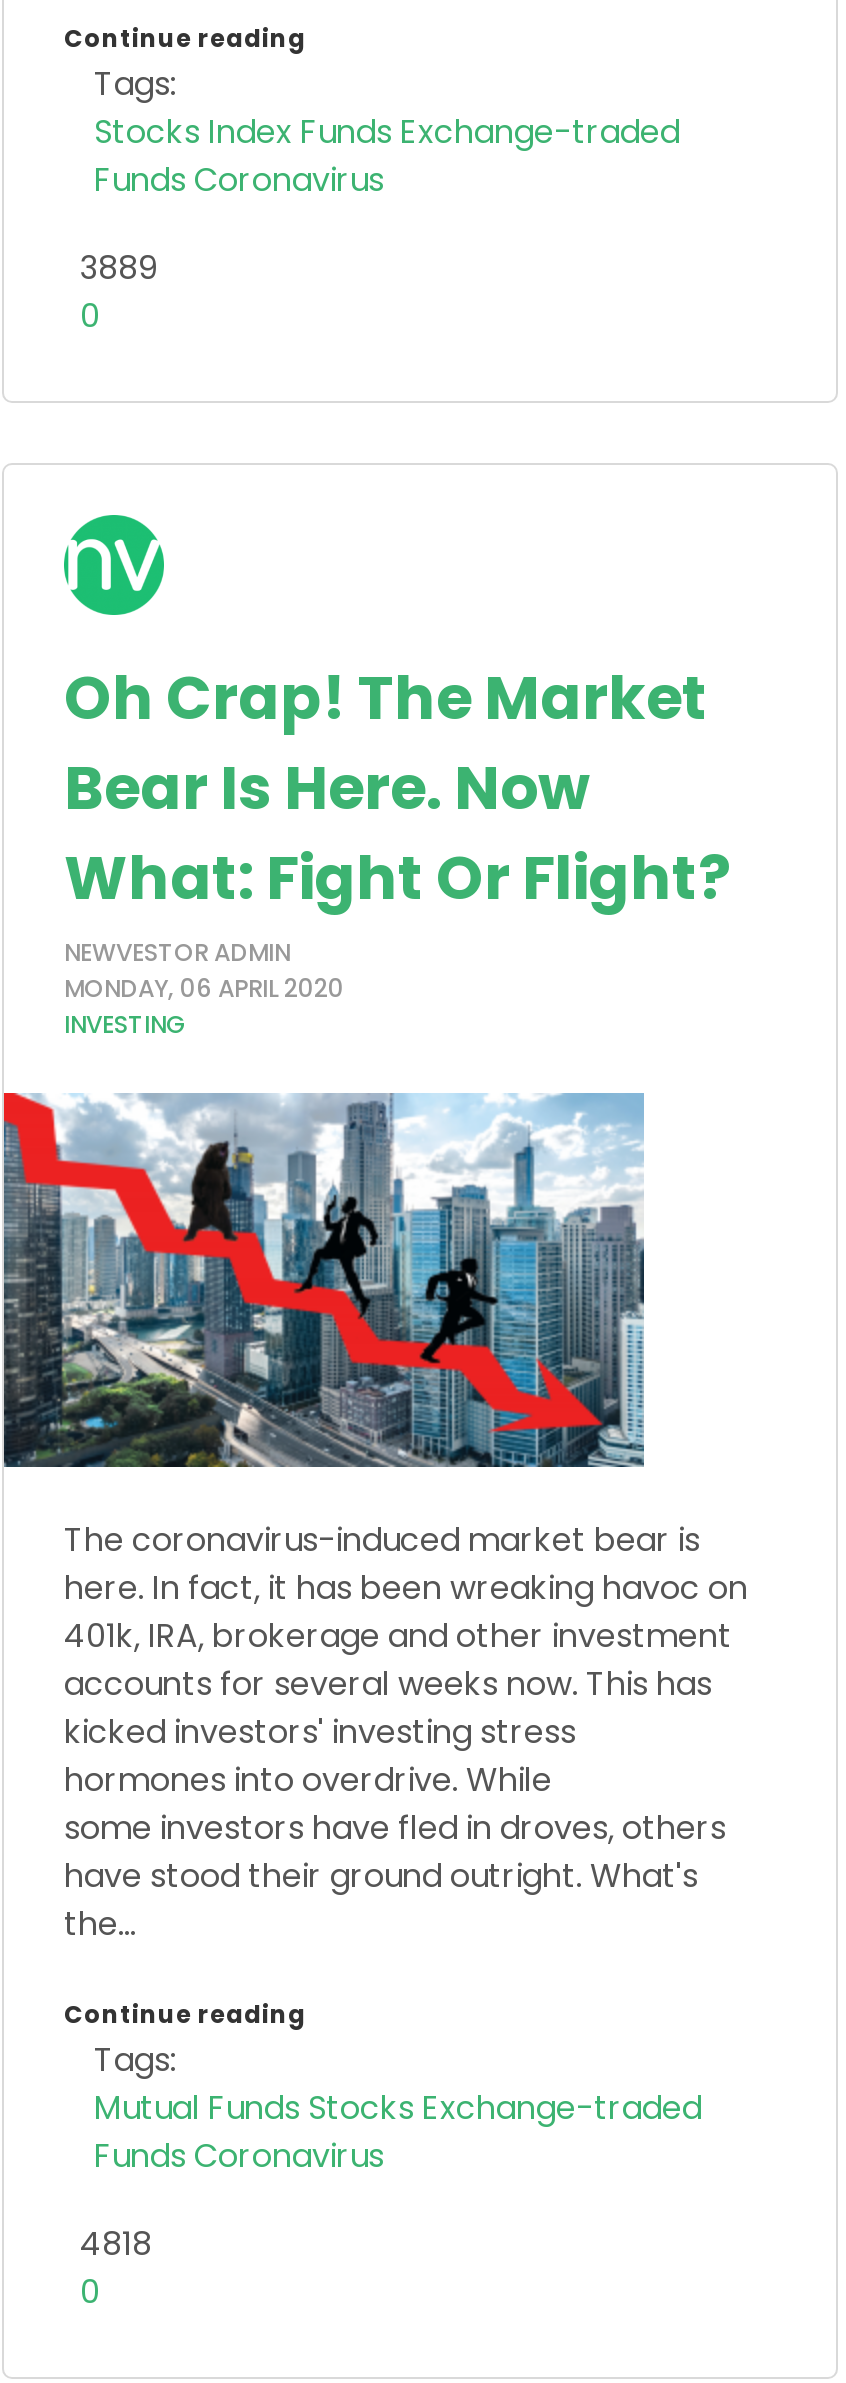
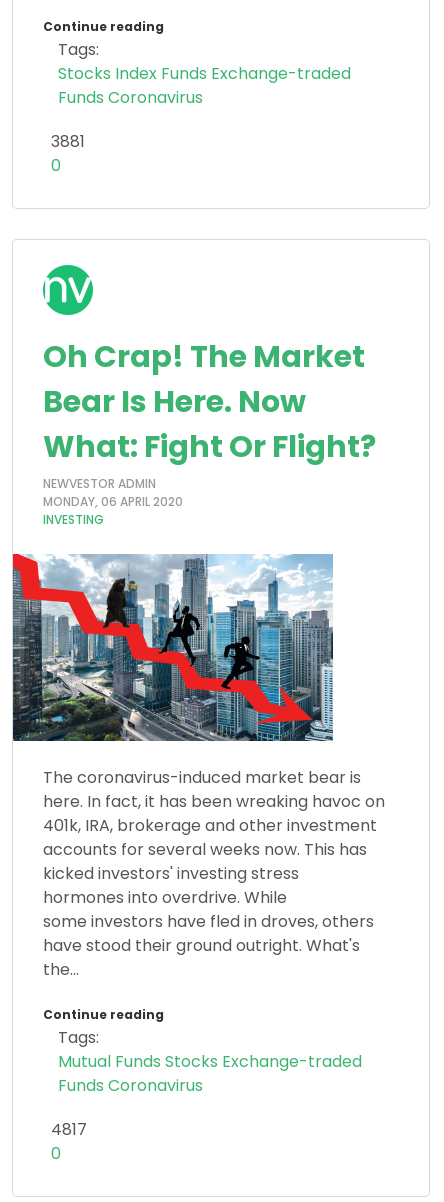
- 3889
+ 3881

- 4818
+ 4817
